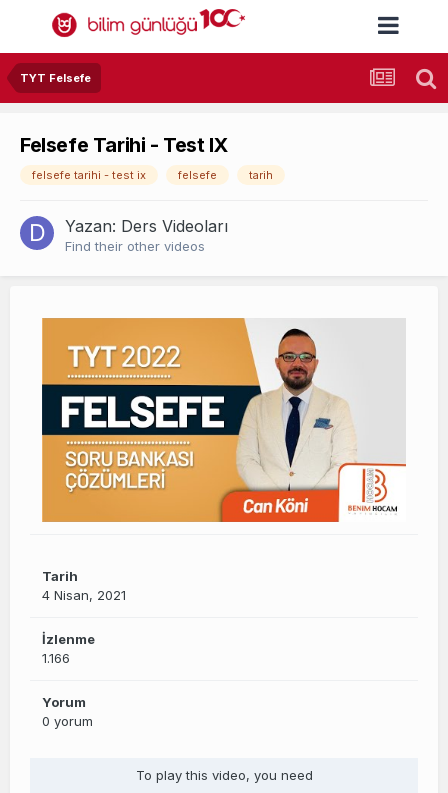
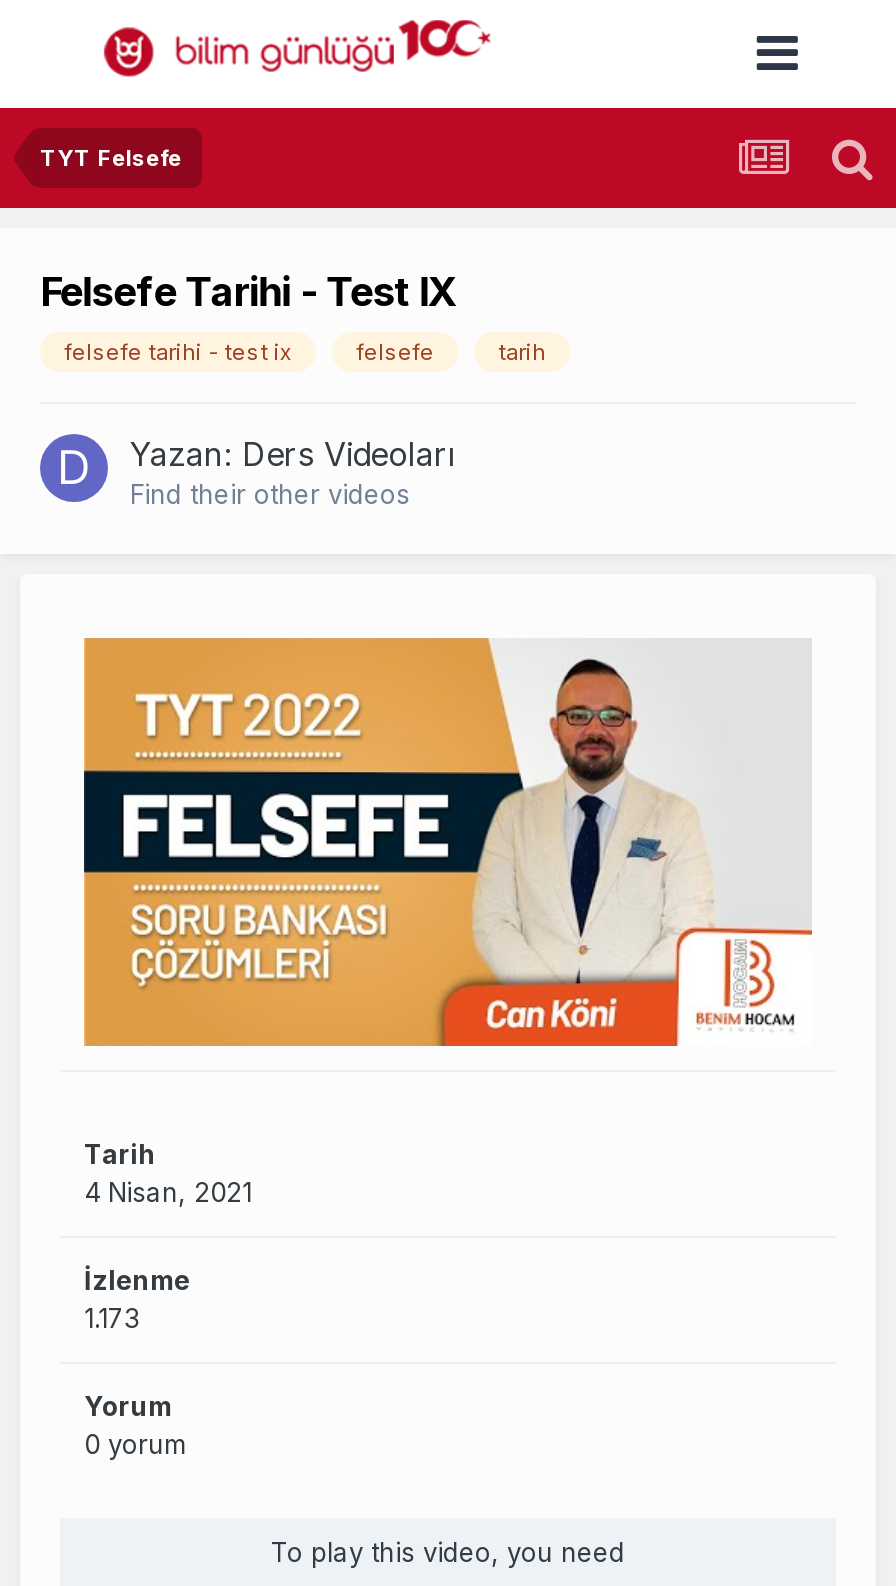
- 1.166
+ 1.173
